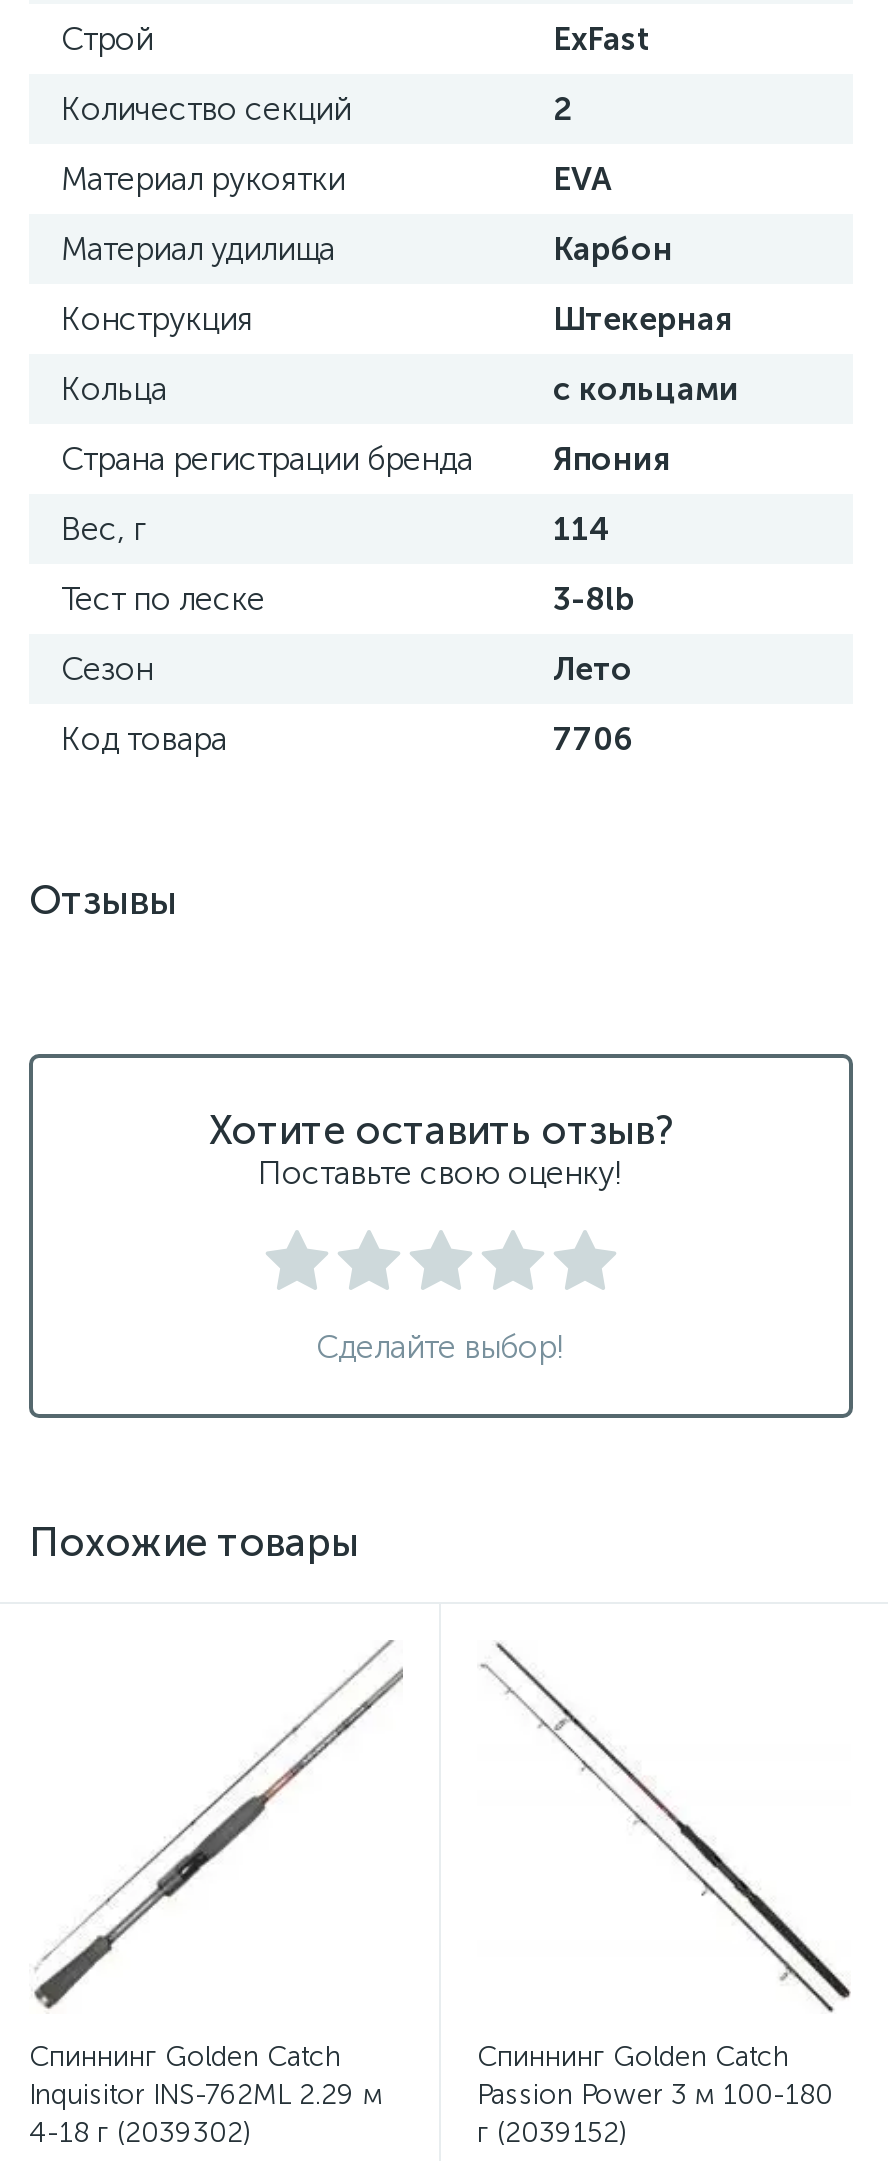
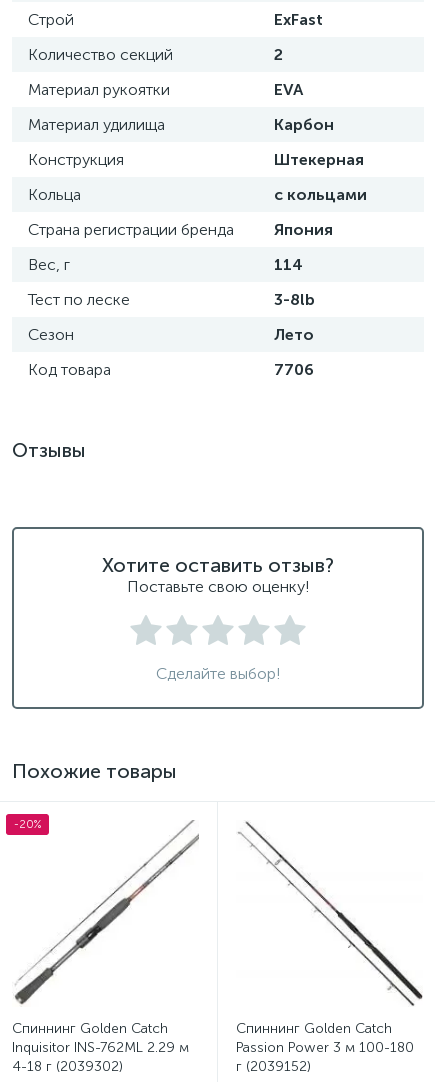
+ -20%
